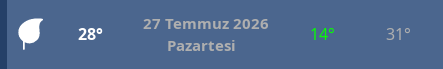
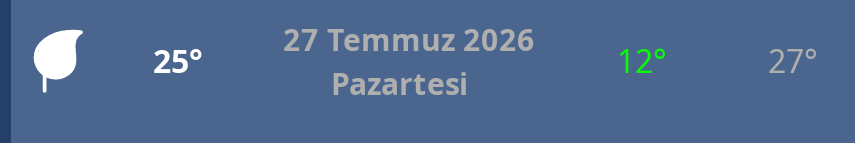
- 28° 27 Temmuz 2026
+ 25° 27 Temmuz 2026

- 14°
+ 12°

- 31°
+ 27°
